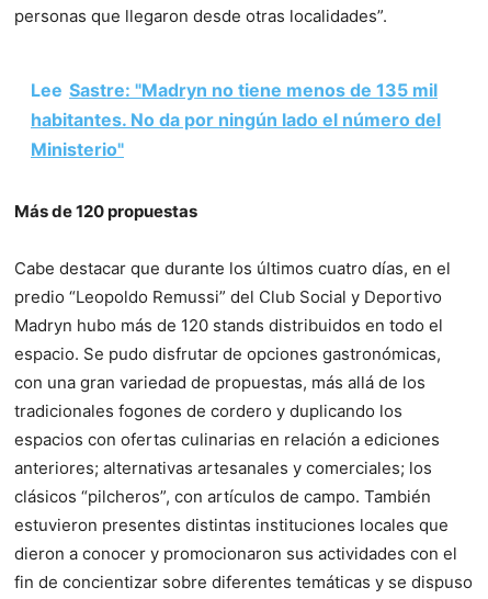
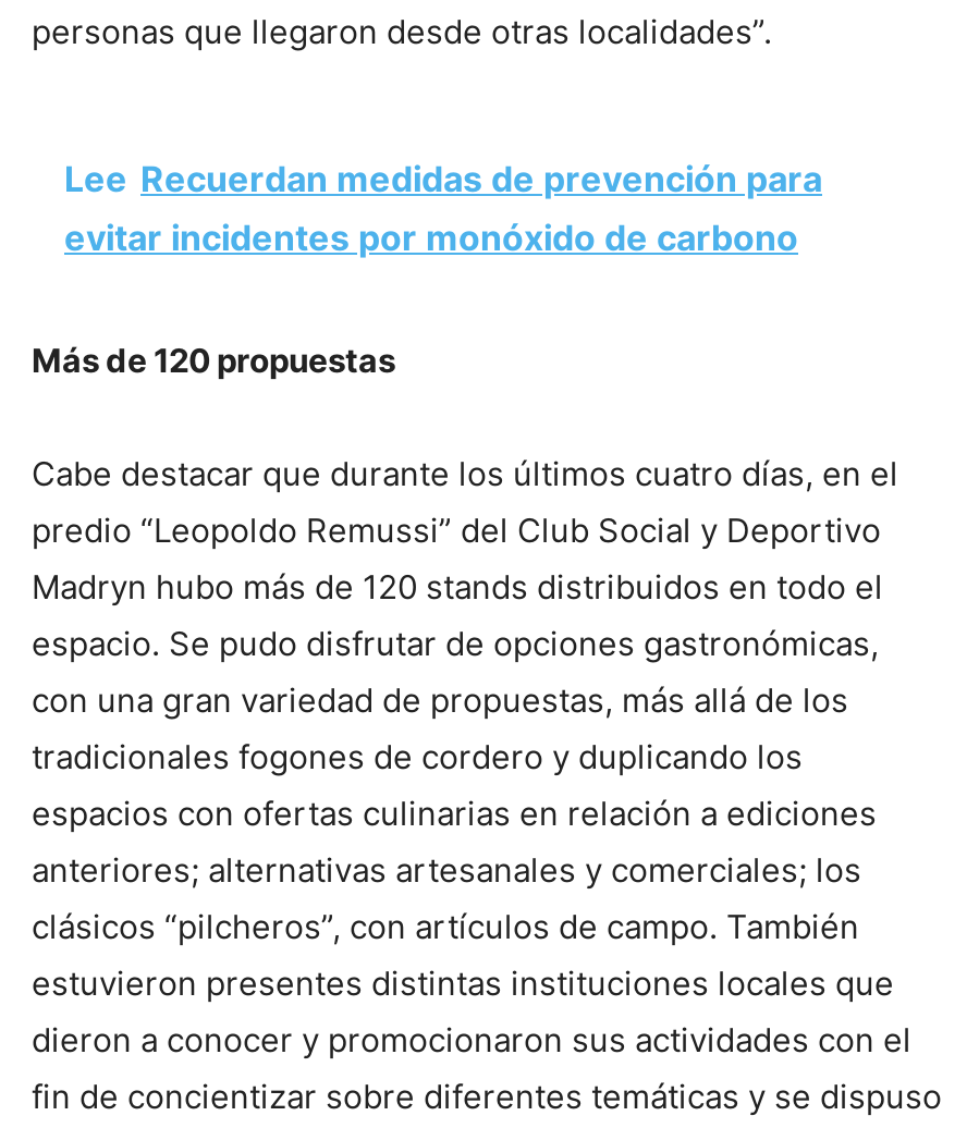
- Lee Sastre: "Madryn no tiene menos de 135 mil
- habitantes. No da por ningún lado el número del
- Ministerio"
+ Lee Recuerdan medidas de prevención para
+ evitar incidentes por monóxido de carbono
